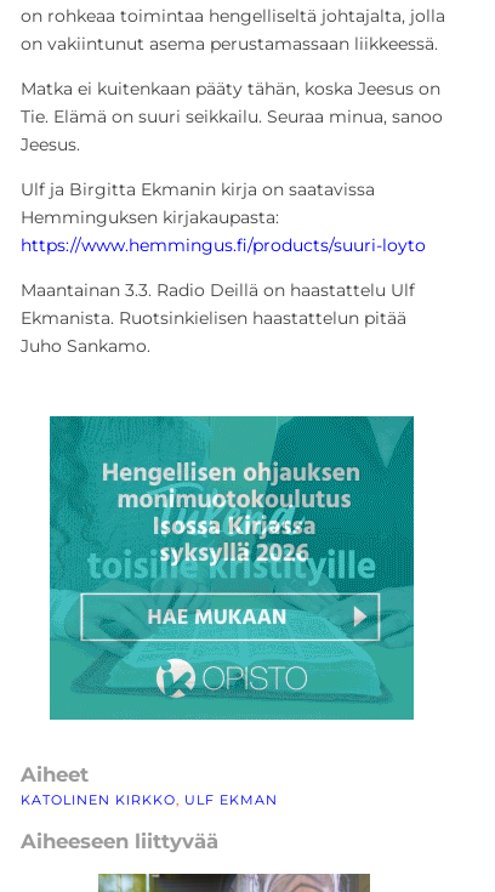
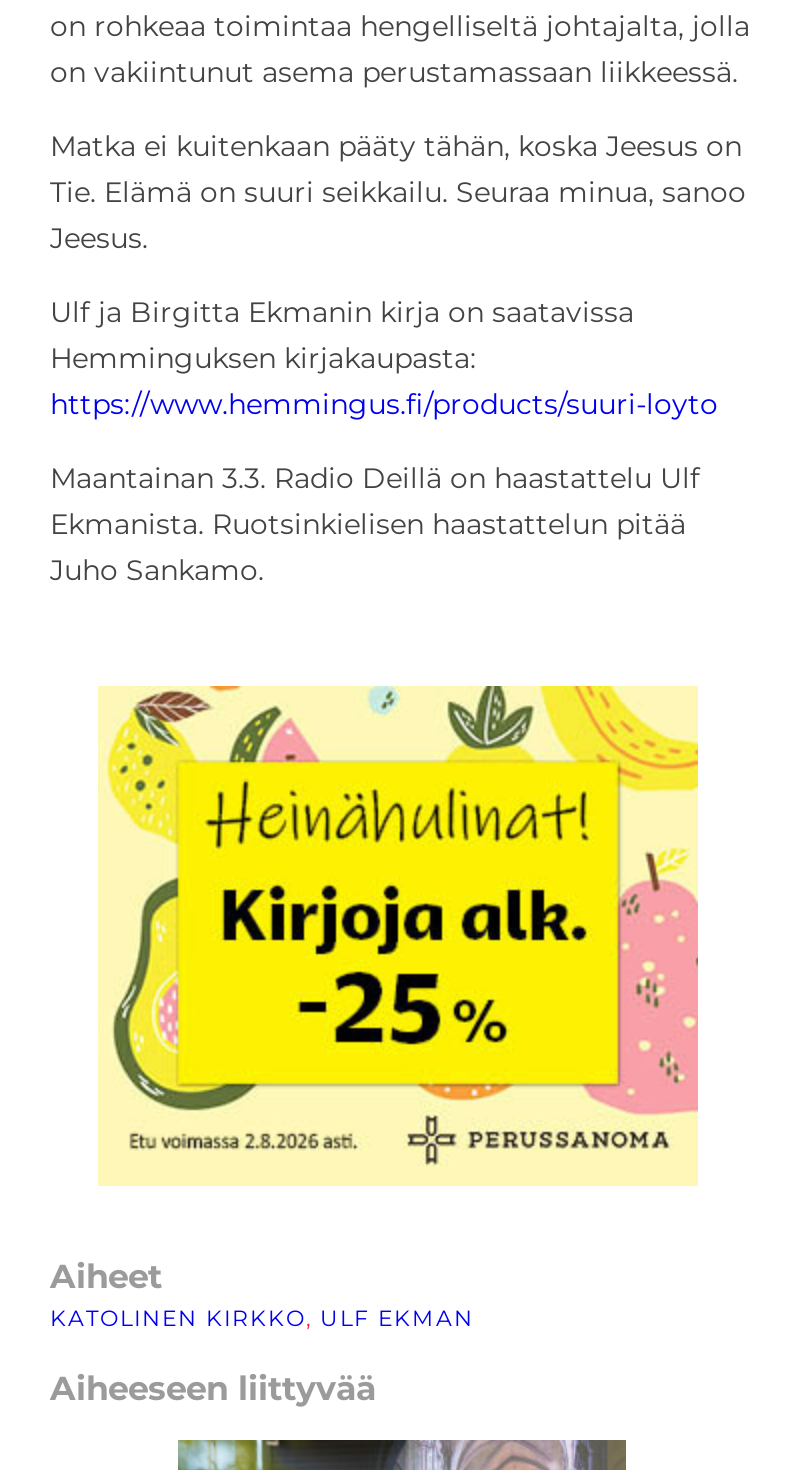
- [image]
+ [image]
